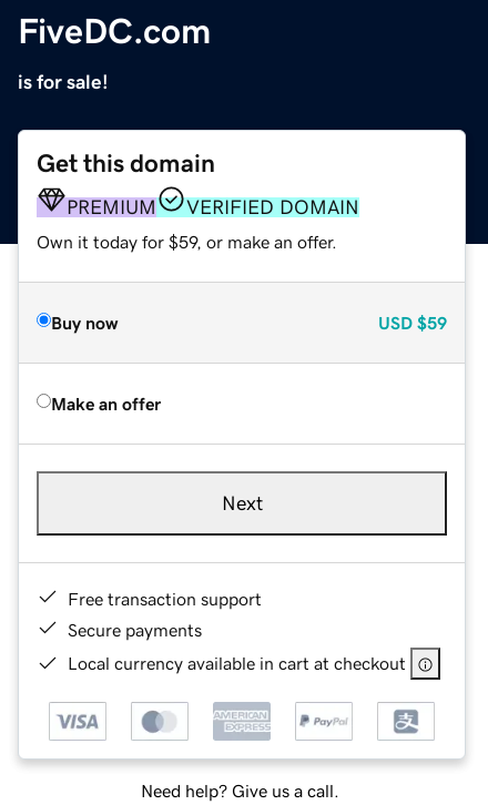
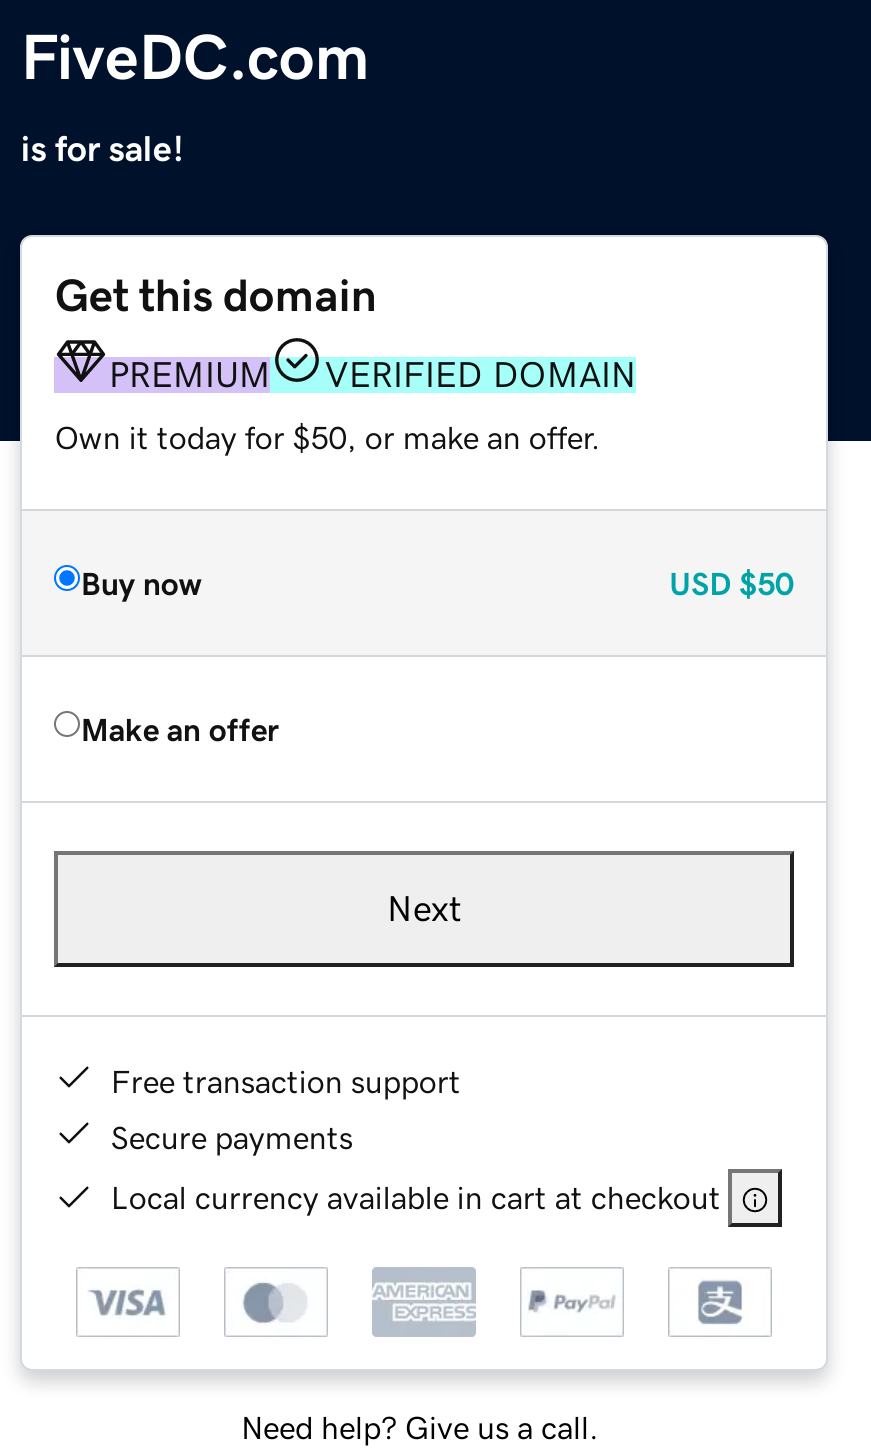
- Own it today for $59, or make an offer.
+ Own it today for $50, or make an offer.

- USD $59
+ USD $50
